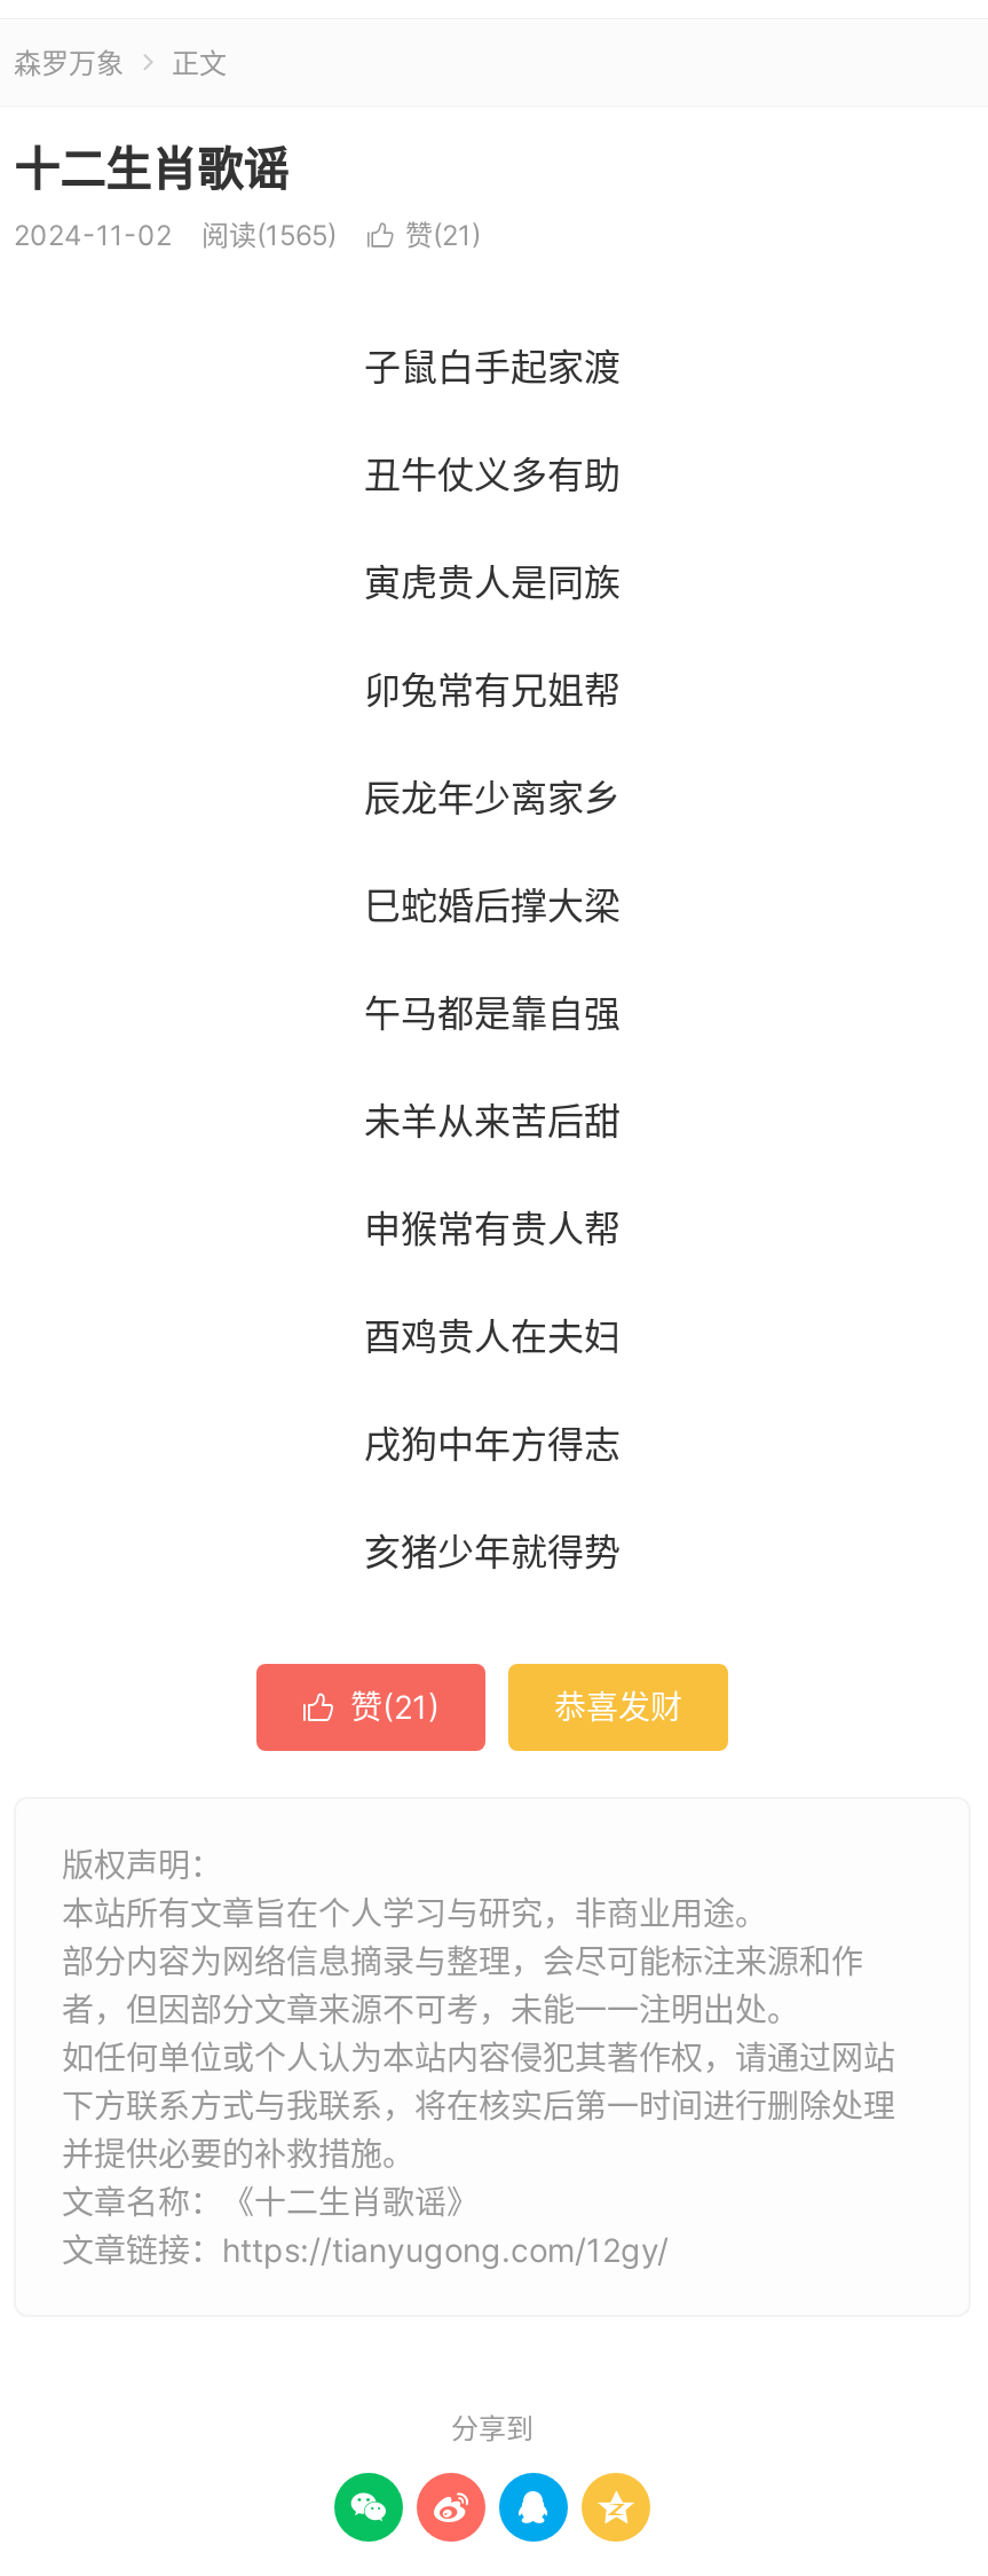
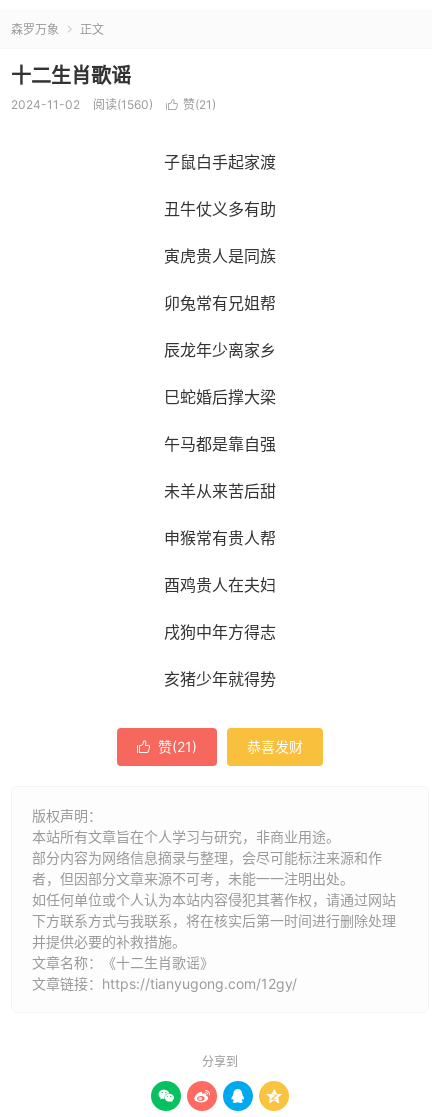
- 阅读(1565)
+ 阅读(1560)
